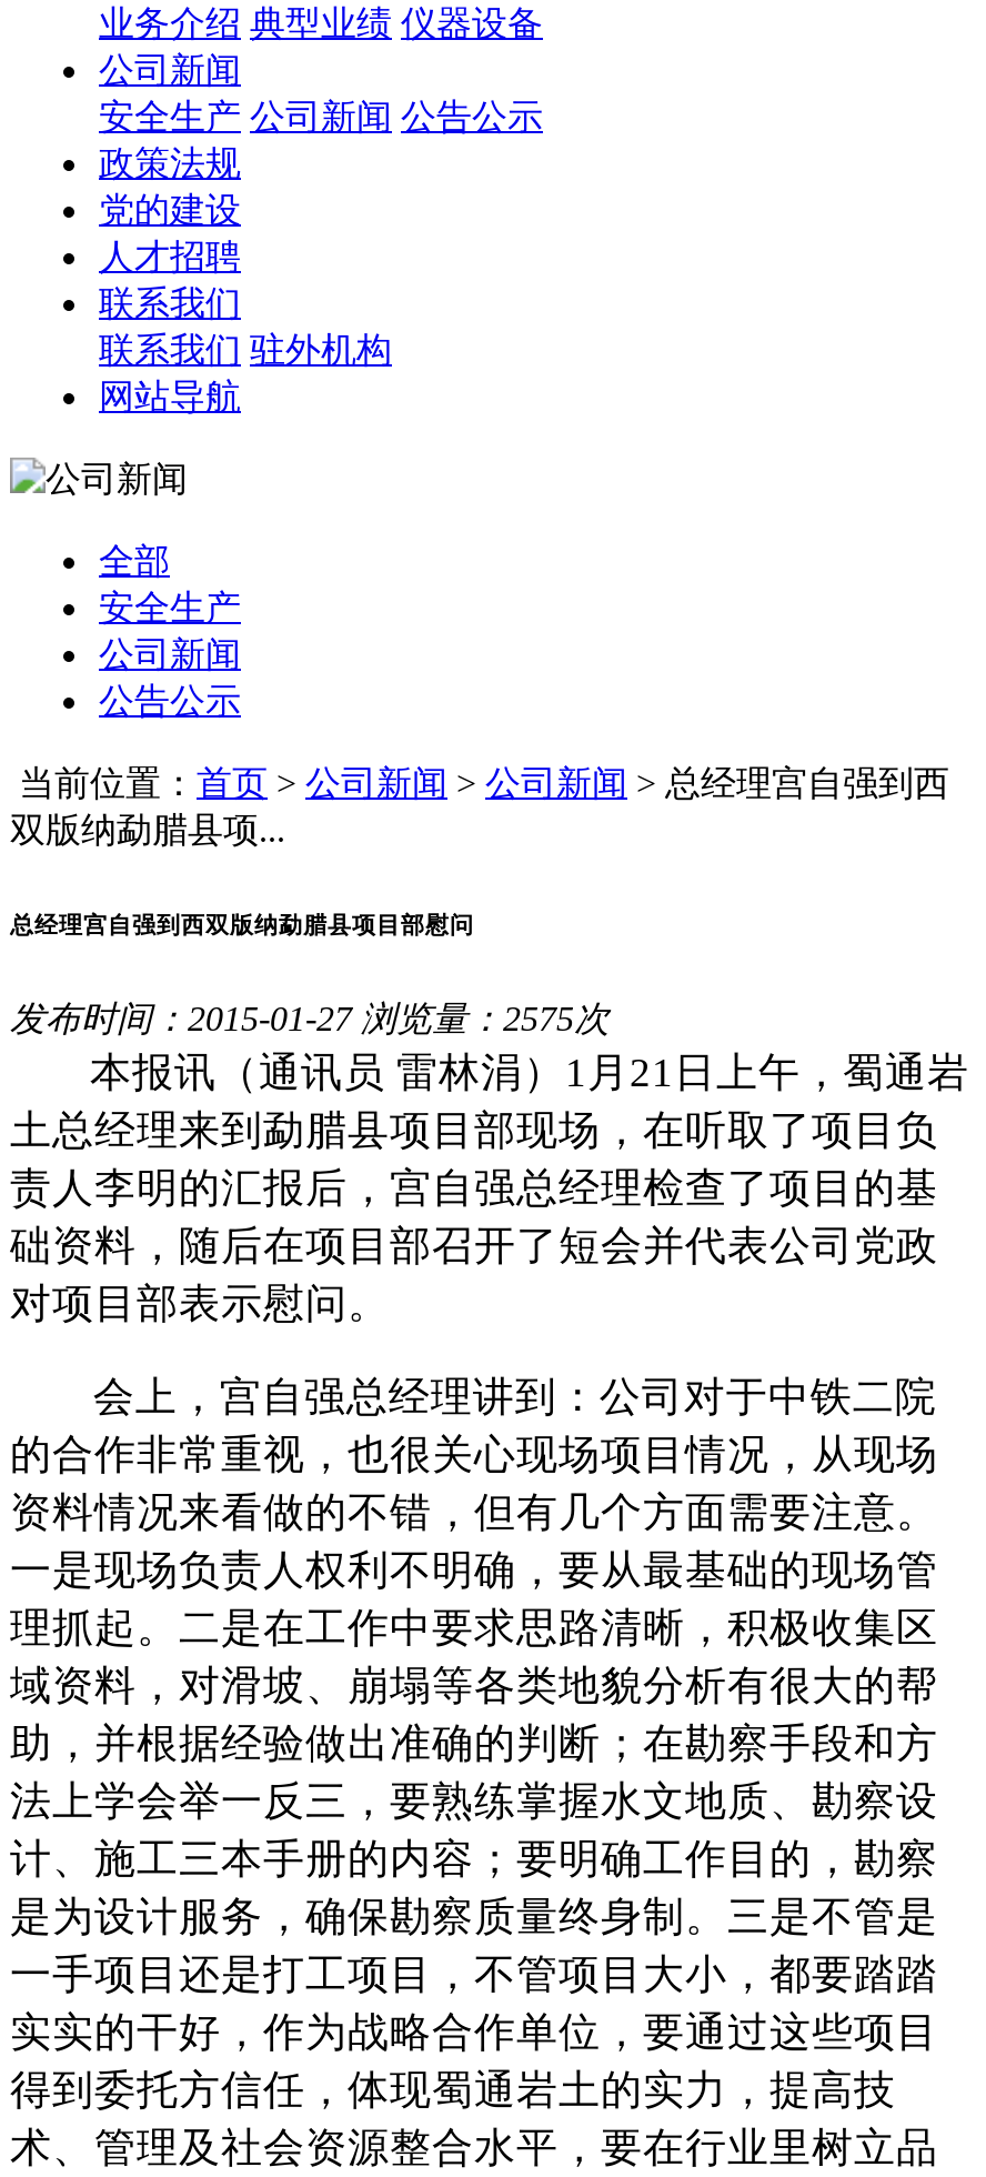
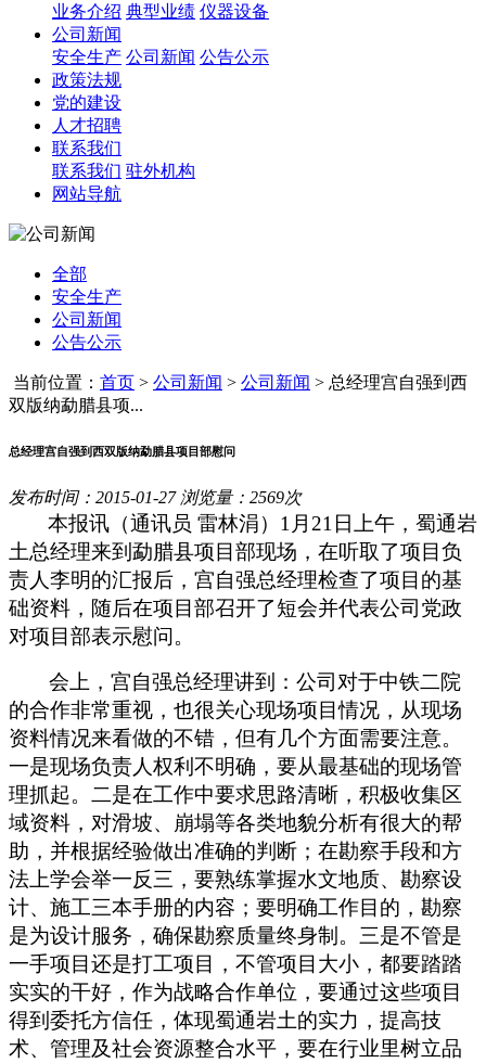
- 发布时间：2015-01-27 浏览量：2575次
+ 发布时间：2015-01-27 浏览量：2569次
